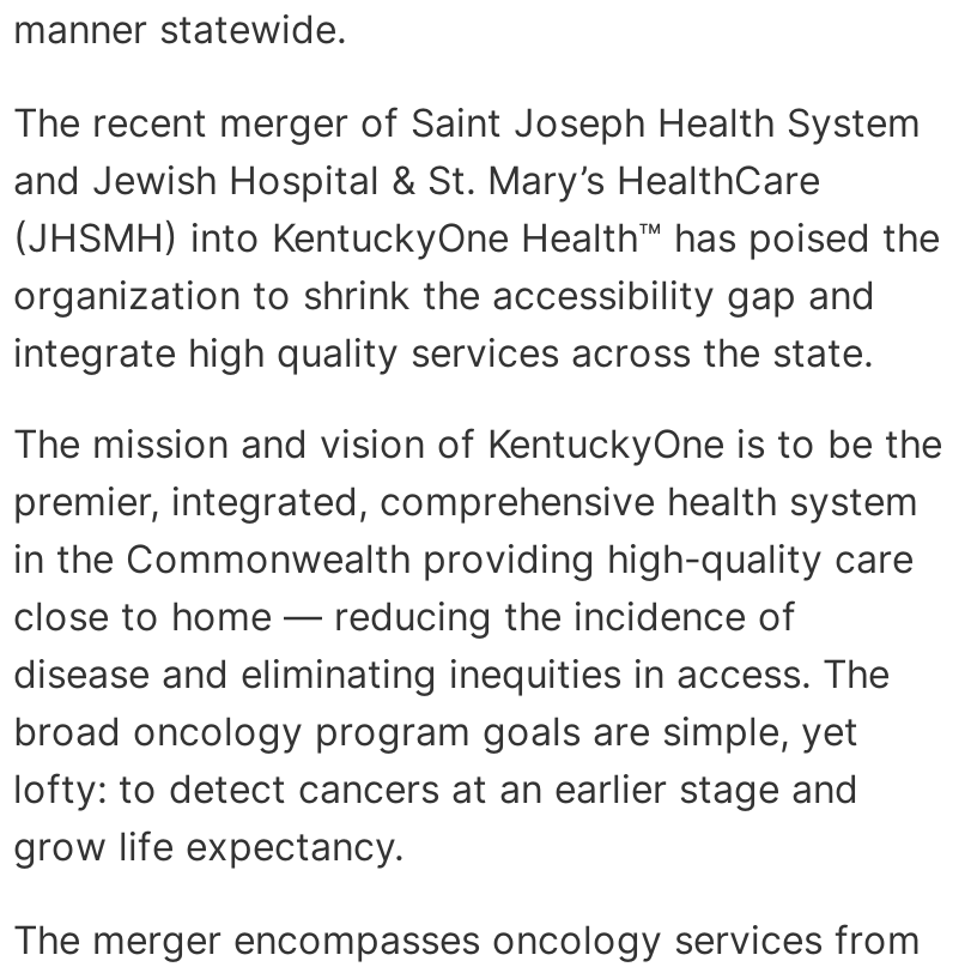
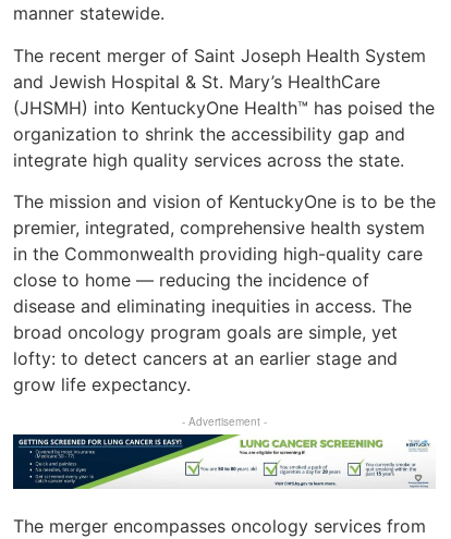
+ [image]

+ - Advertisement -
